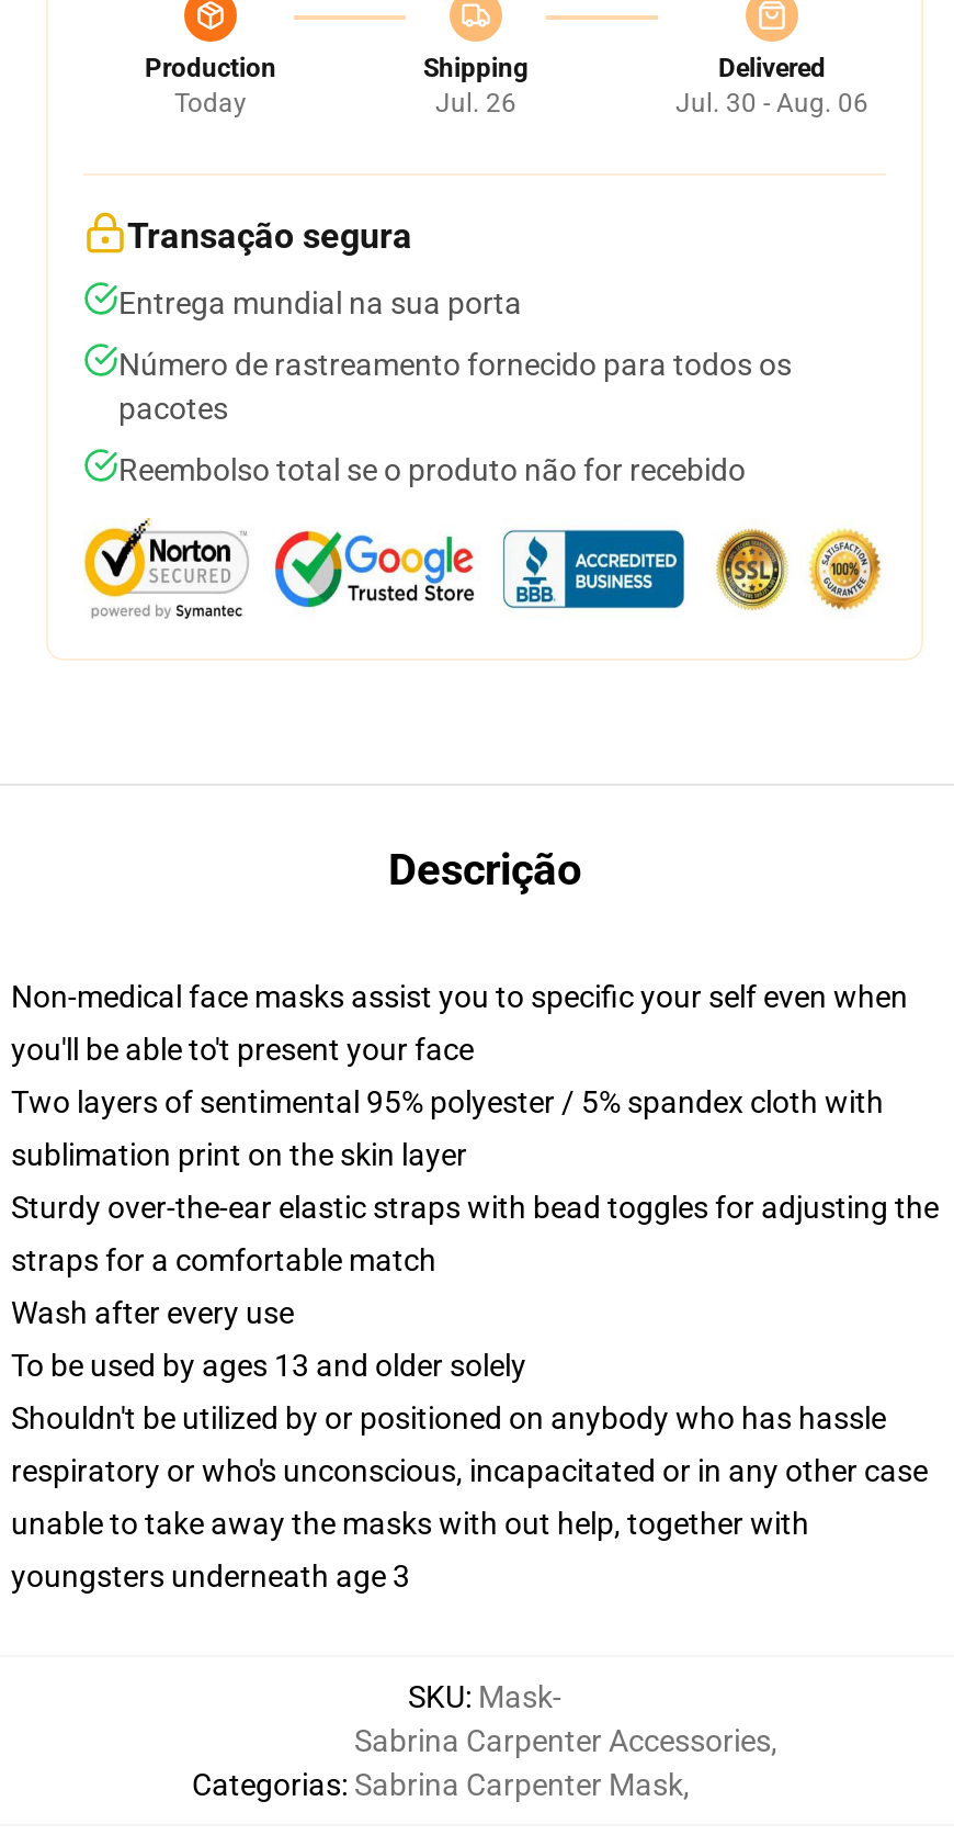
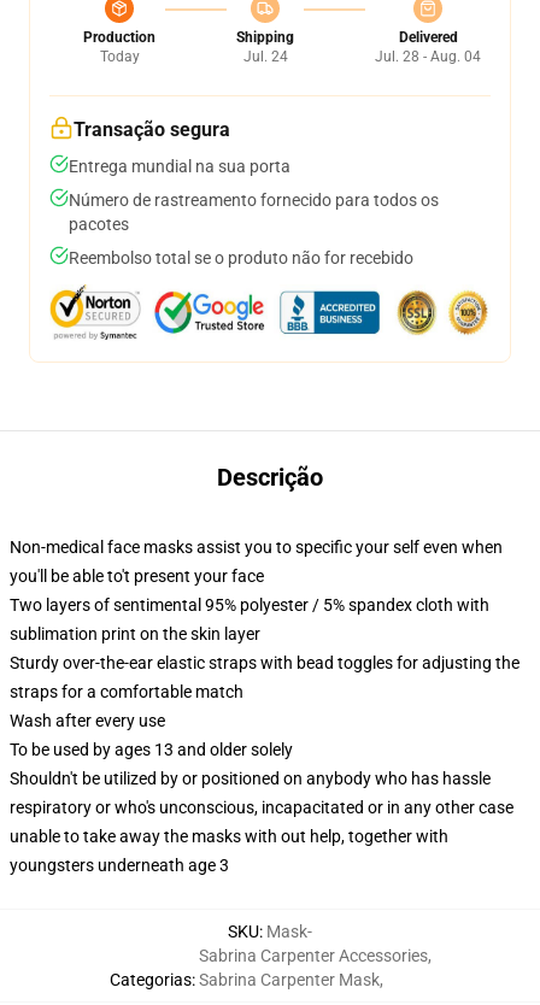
- Jul. 26
+ Jul. 24

- Jul. 30 - Aug. 06
+ Jul. 28 - Aug. 04
